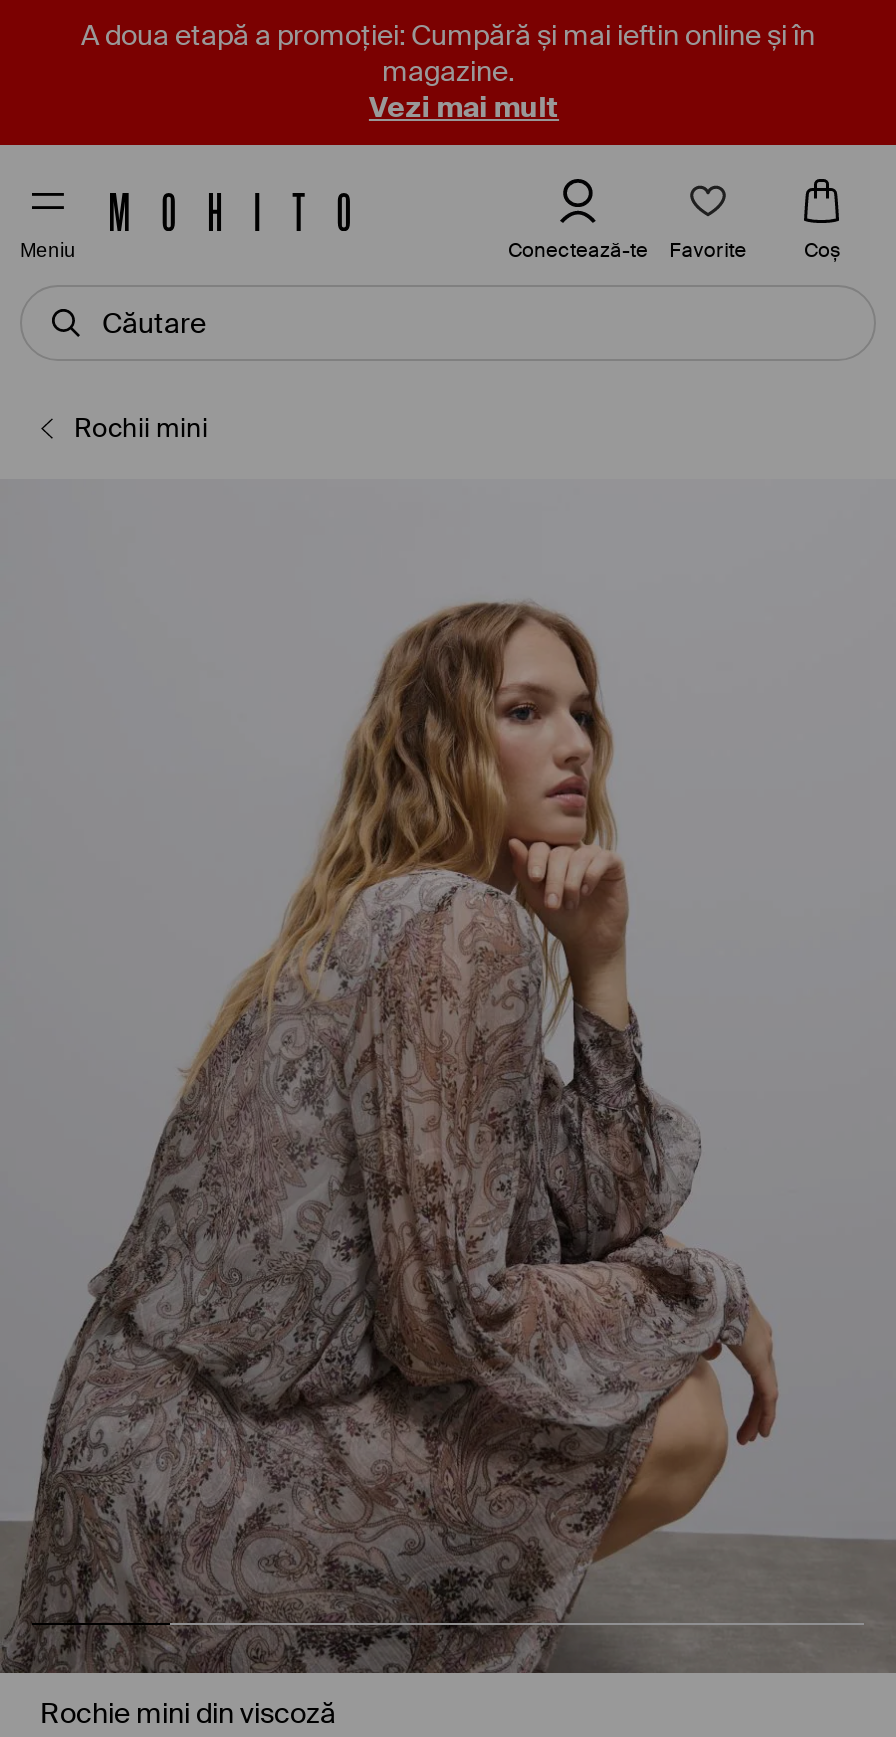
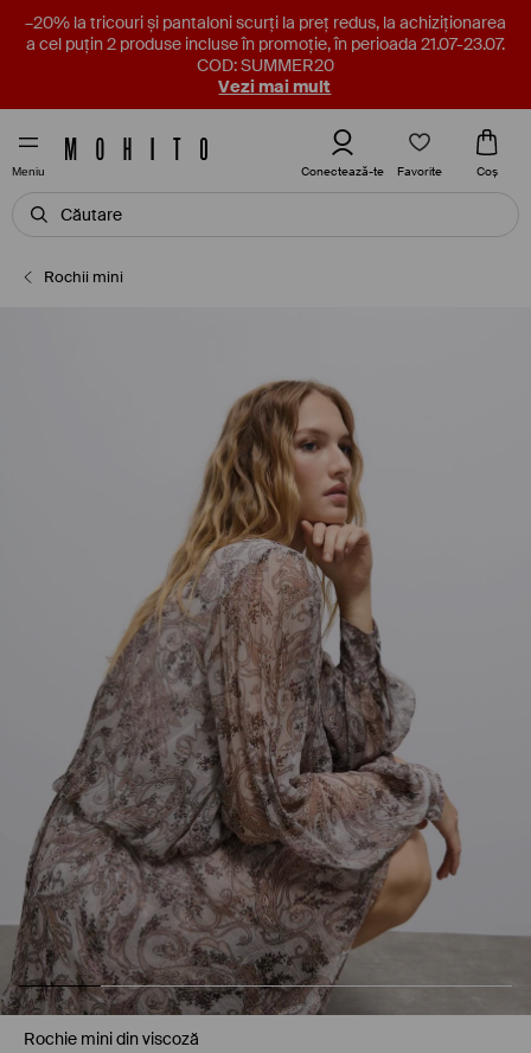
- A doua etapă a promoției: Cumpără și mai ieftin online și în
- magazine.
+ –20% la tricouri și pantaloni scurți la preț redus, la achiziționarea
+ a cel puțin 2 produse incluse în promoție, în perioada 21.07-23.07.
+ COD: SUMMER20
